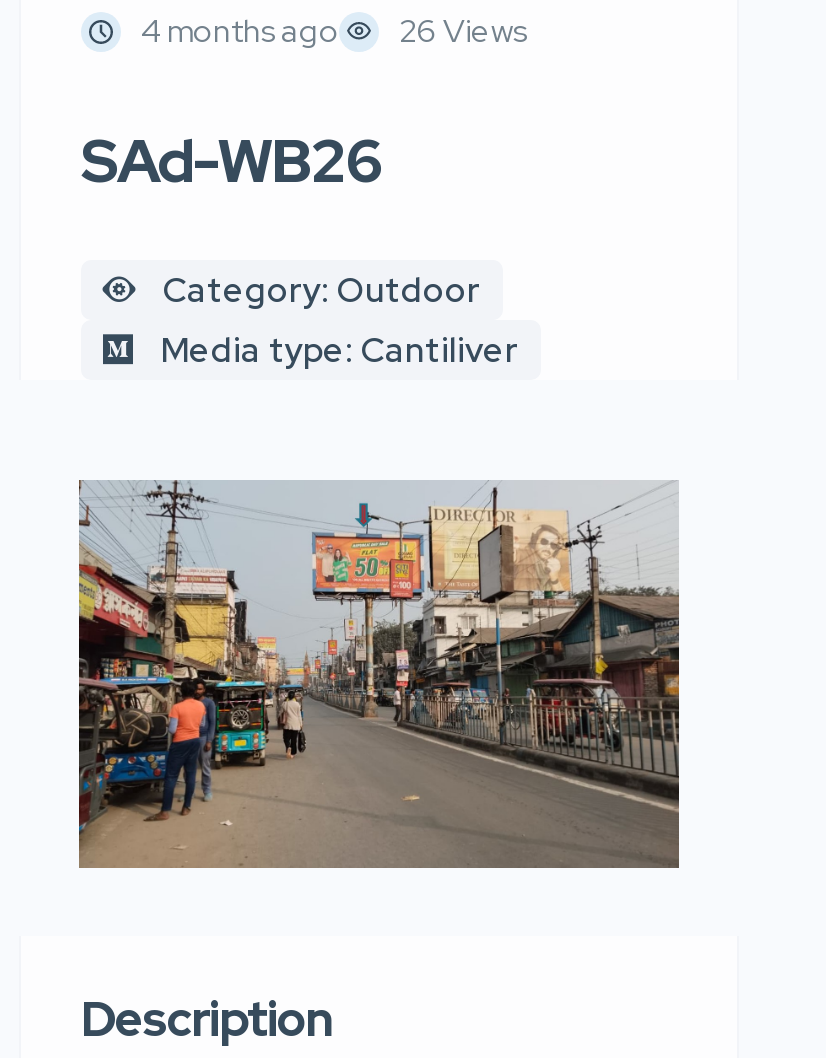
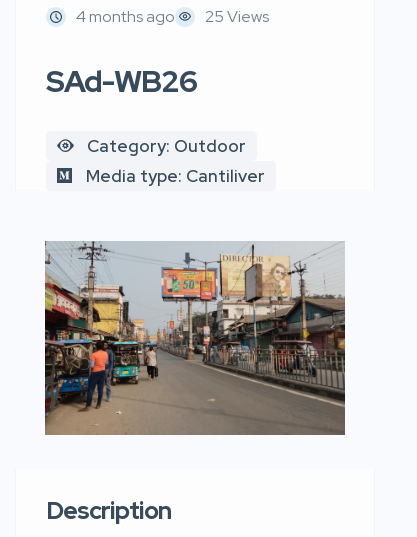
- 4 months ago 26 Views
+ 4 months ago 25 Views
